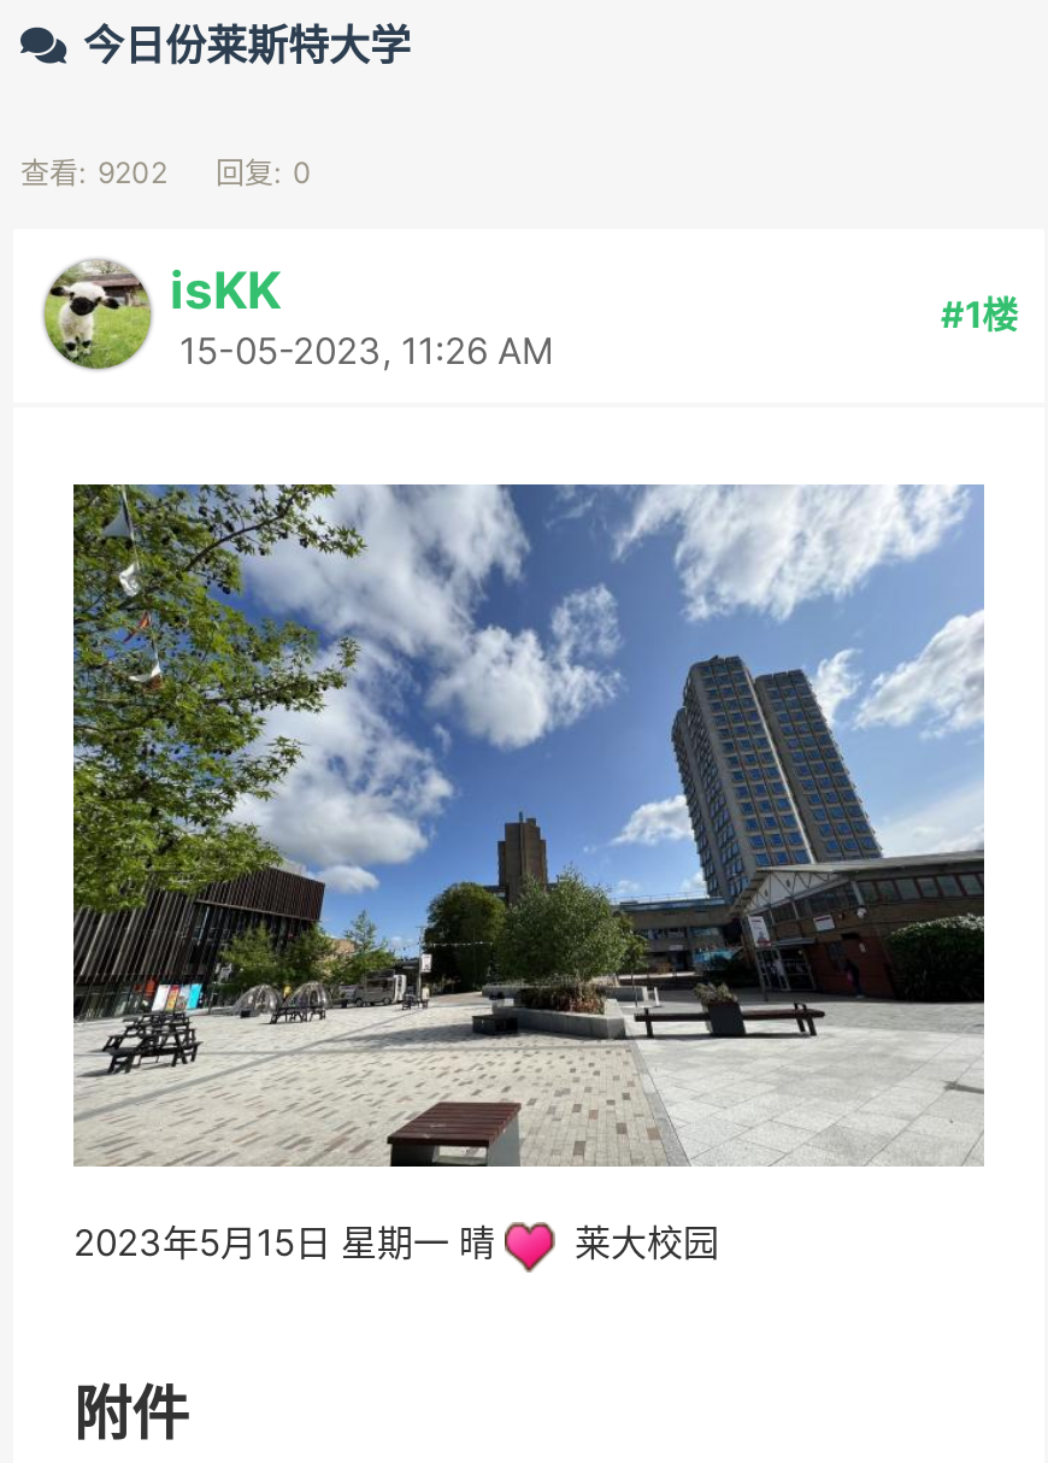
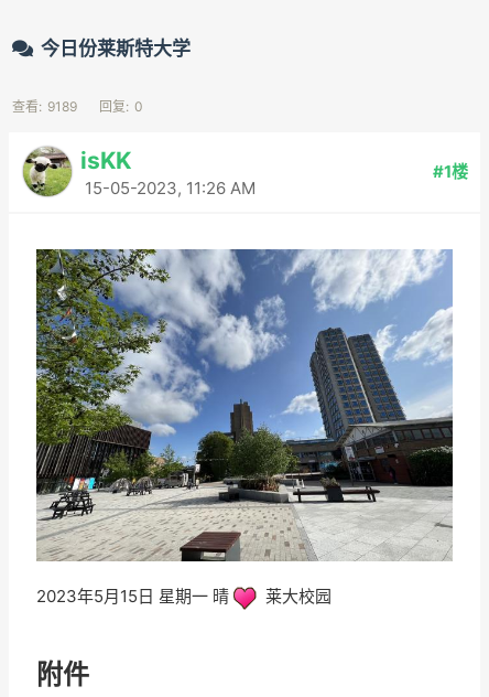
- 查看: 9202 回复: 0
+ 查看: 9189 回复: 0
